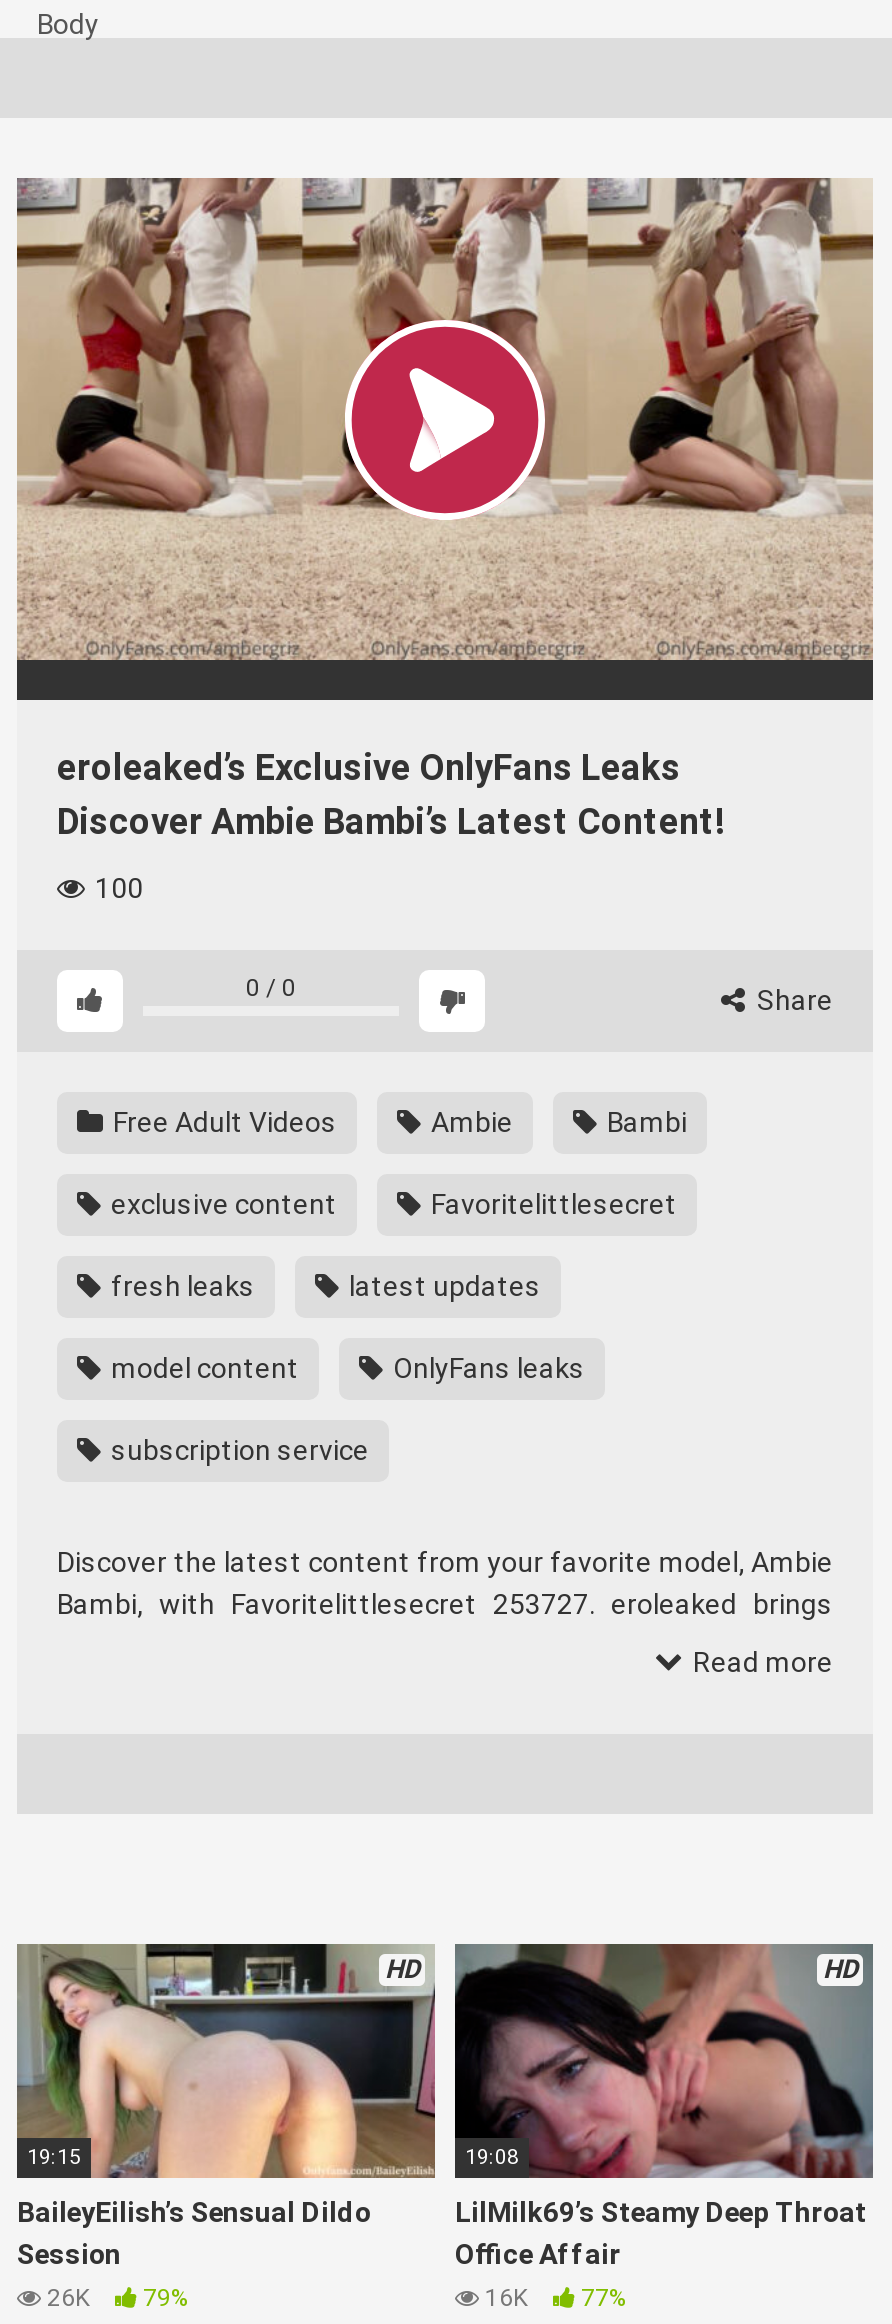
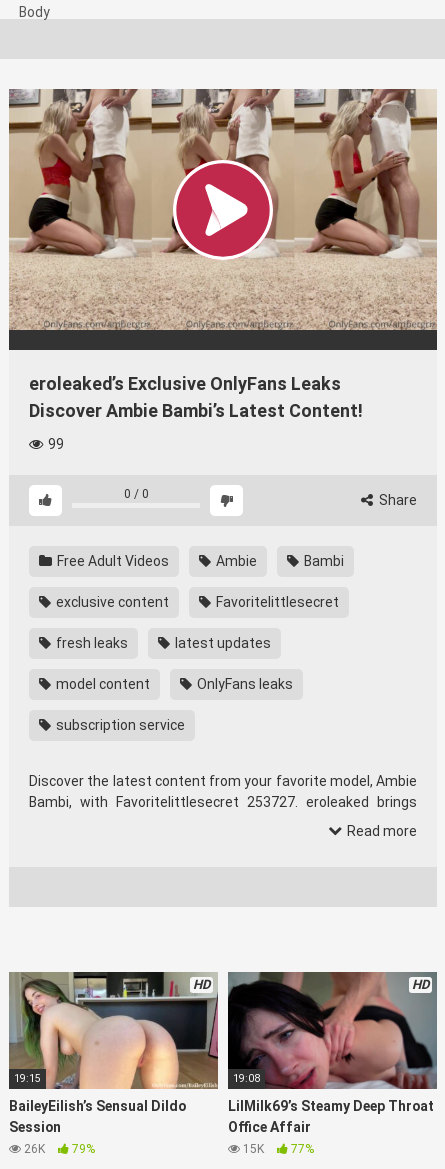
- 100
+ 99

- 16K 77%
+ 15K 77%
